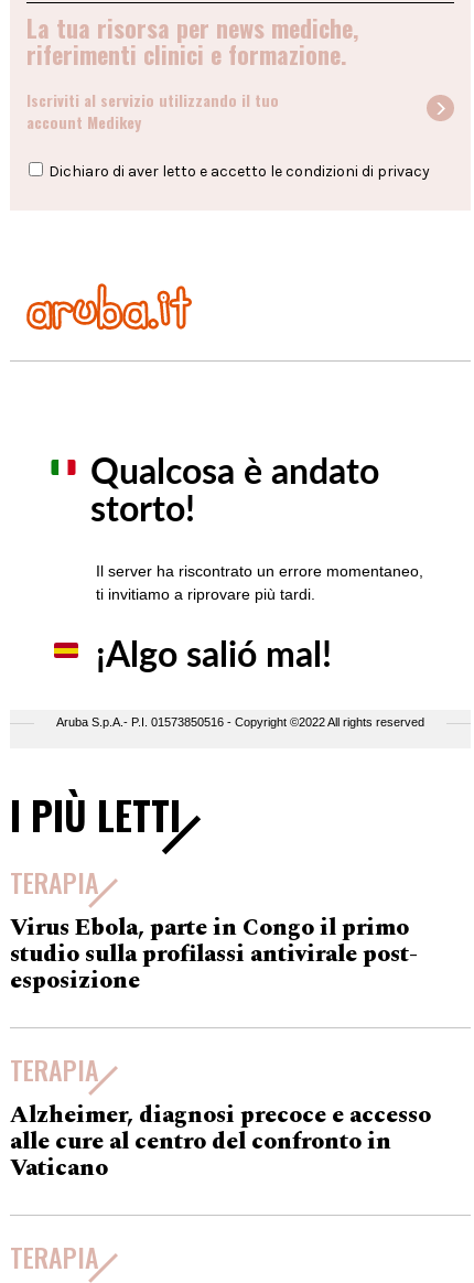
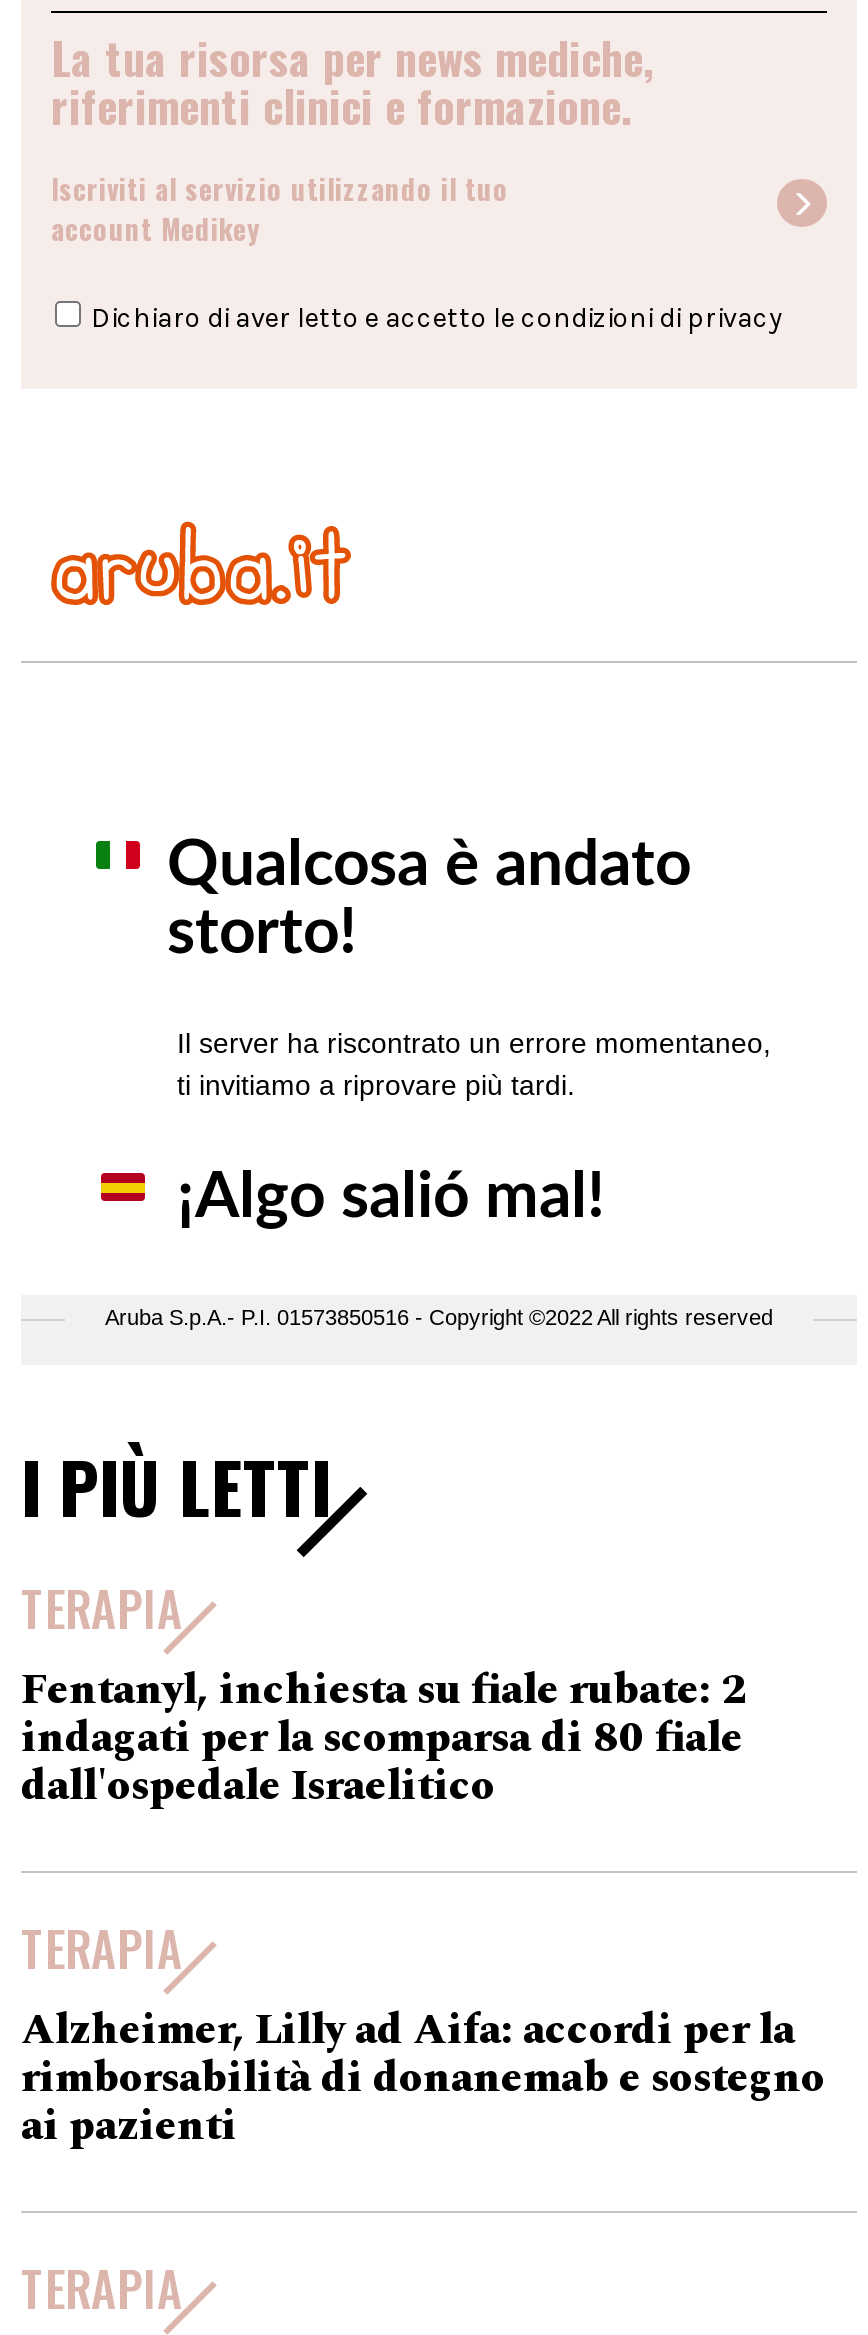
- Virus Ebola, parte in Congo il primo
- studio sulla profilassi antivirale post-
- esposizione
+ Fentanyl, inchiesta su fiale rubate: 2
+ indagati per la scomparsa di 80 fiale
+ dall'ospedale Israelitico

- Alzheimer, diagnosi precoce e accesso
- alle cure al centro del confronto in
- Vaticano
+ Alzheimer, Lilly ad Aifa: accordi per la
+ rimborsabilità di donanemab e sostegno
+ ai pazienti
